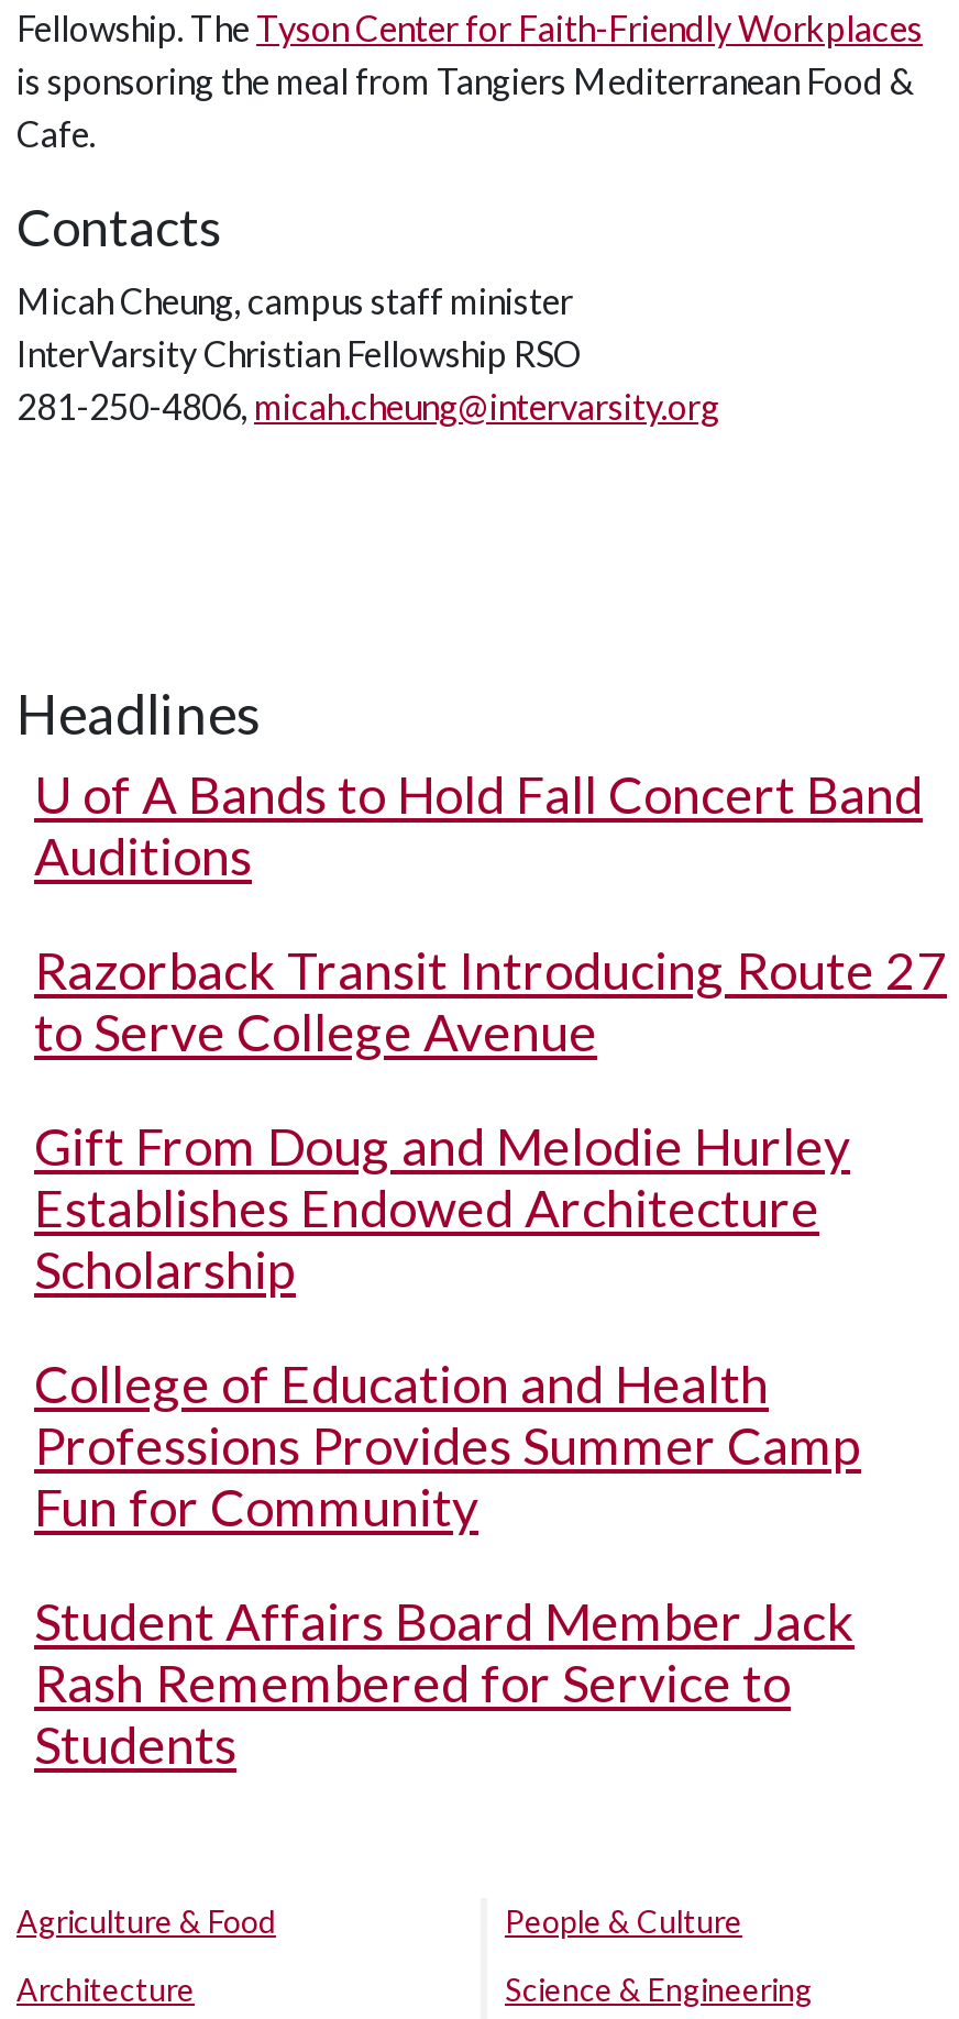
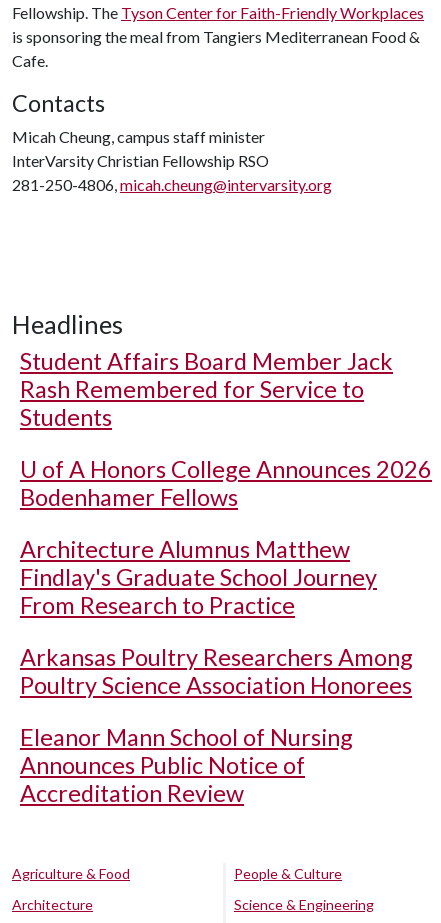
- U of A Bands to Hold Fall Concert Band
- Auditions
- Razorback Transit Introducing Route 27
- to Serve College Avenue
- Gift From Doug and Melodie Hurley
- Establishes Endowed Architecture
- Scholarship
- College of Education and Health
- Professions Provides Summer Camp
- Fun for Community

moved up: Student Affairs Board Member Jack | Rash Remembered for Service to | Students

+ U of A Honors College Announces 2026
+ Bodenhamer Fellows
+ Architecture Alumnus Matthew
+ Findlay's Graduate School Journey
+ From Research to Practice
+ Arkansas Poultry Researchers Among
+ Poultry Science Association Honorees
+ Eleanor Mann School of Nursing
+ Announces Public Notice of
+ Accreditation Review
